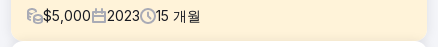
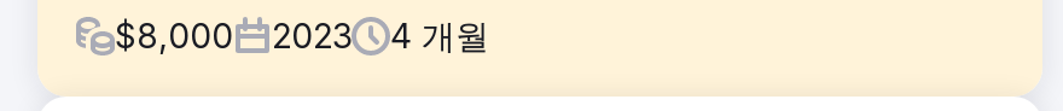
- $5,000
+ $8,000

- 15 개월
+ 4 개월
